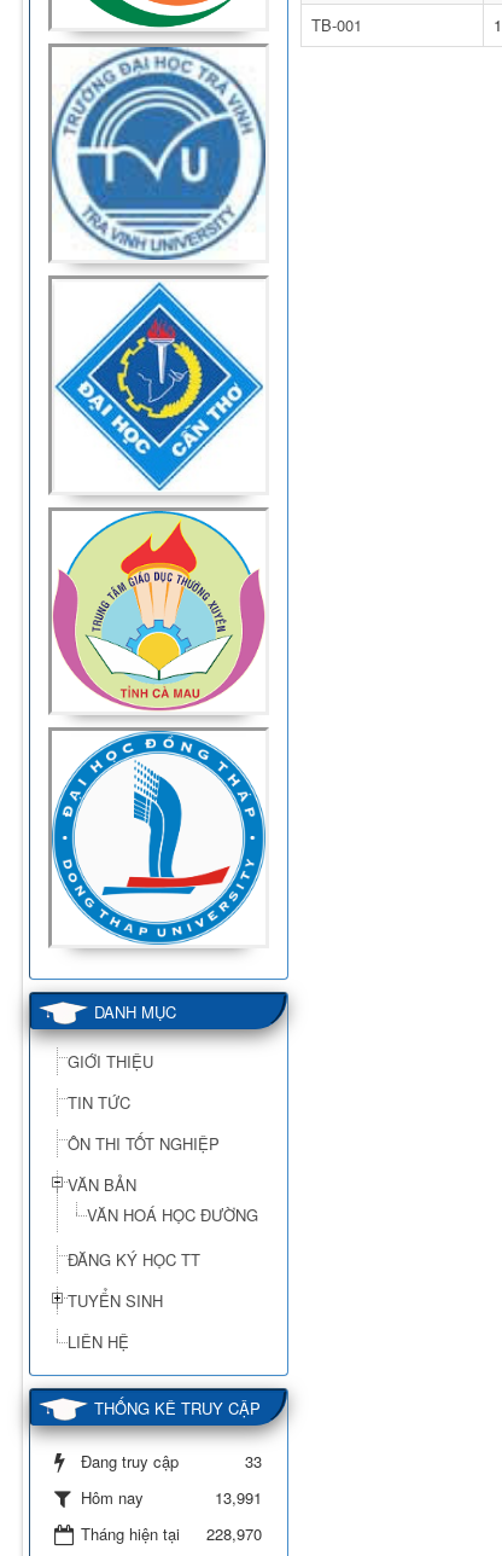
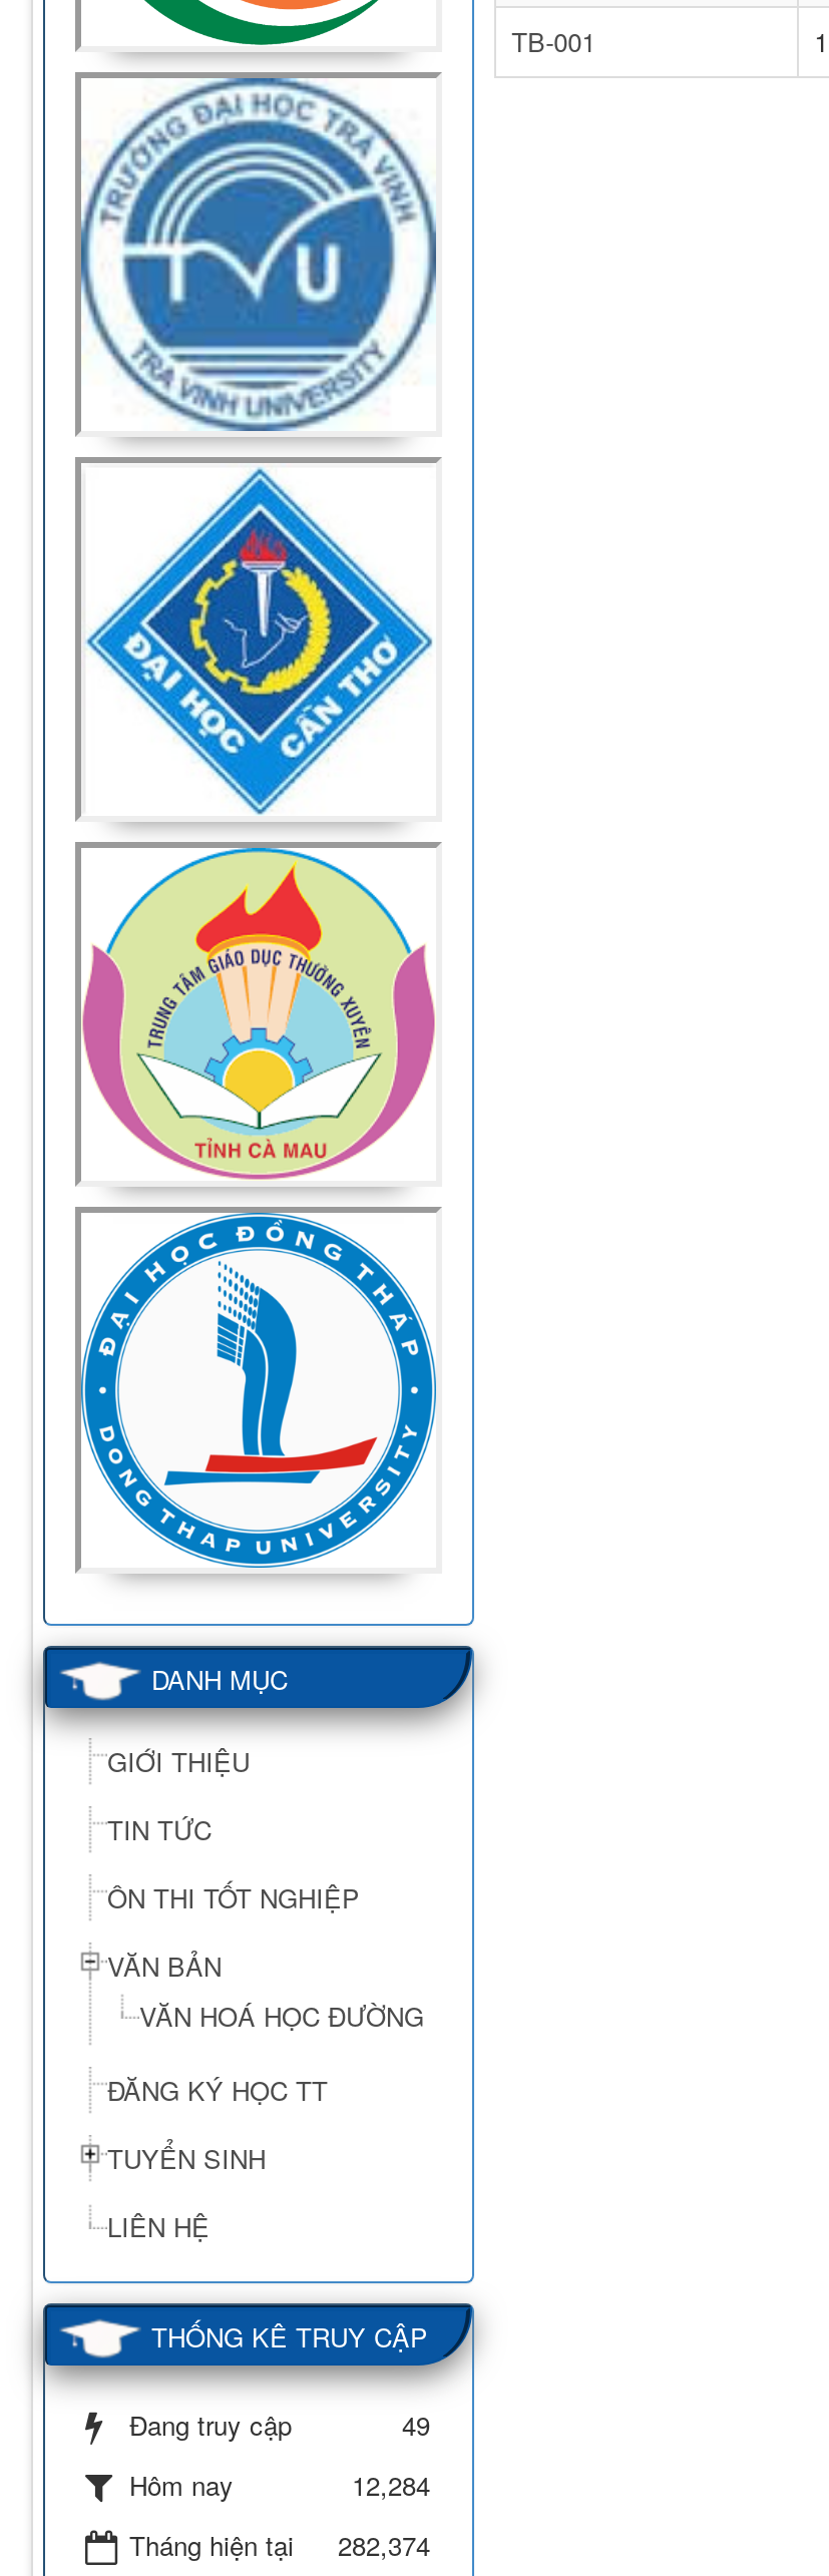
- 33
+ 49

- 13,991
+ 12,284

- Tháng hiện tại 228,970
+ Tháng hiện tại 282,374
